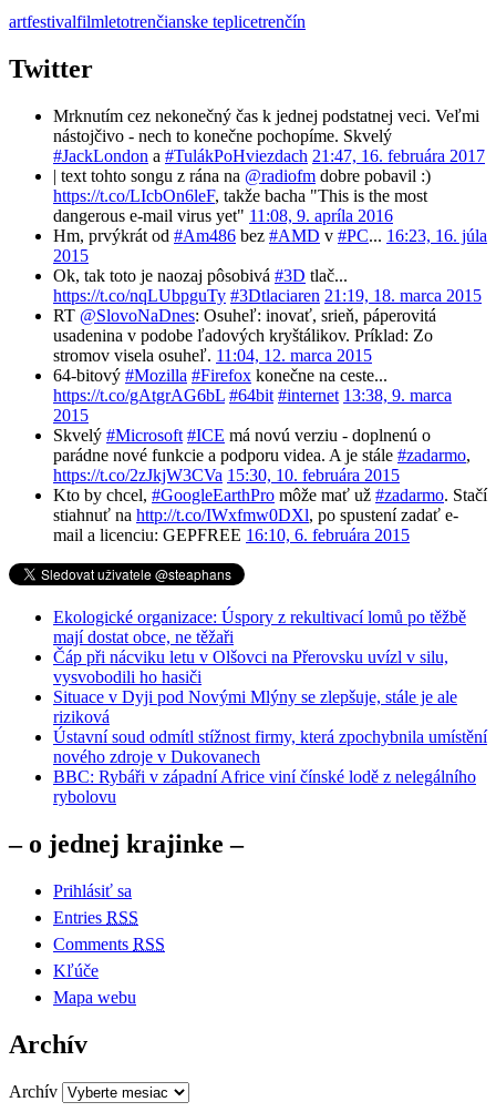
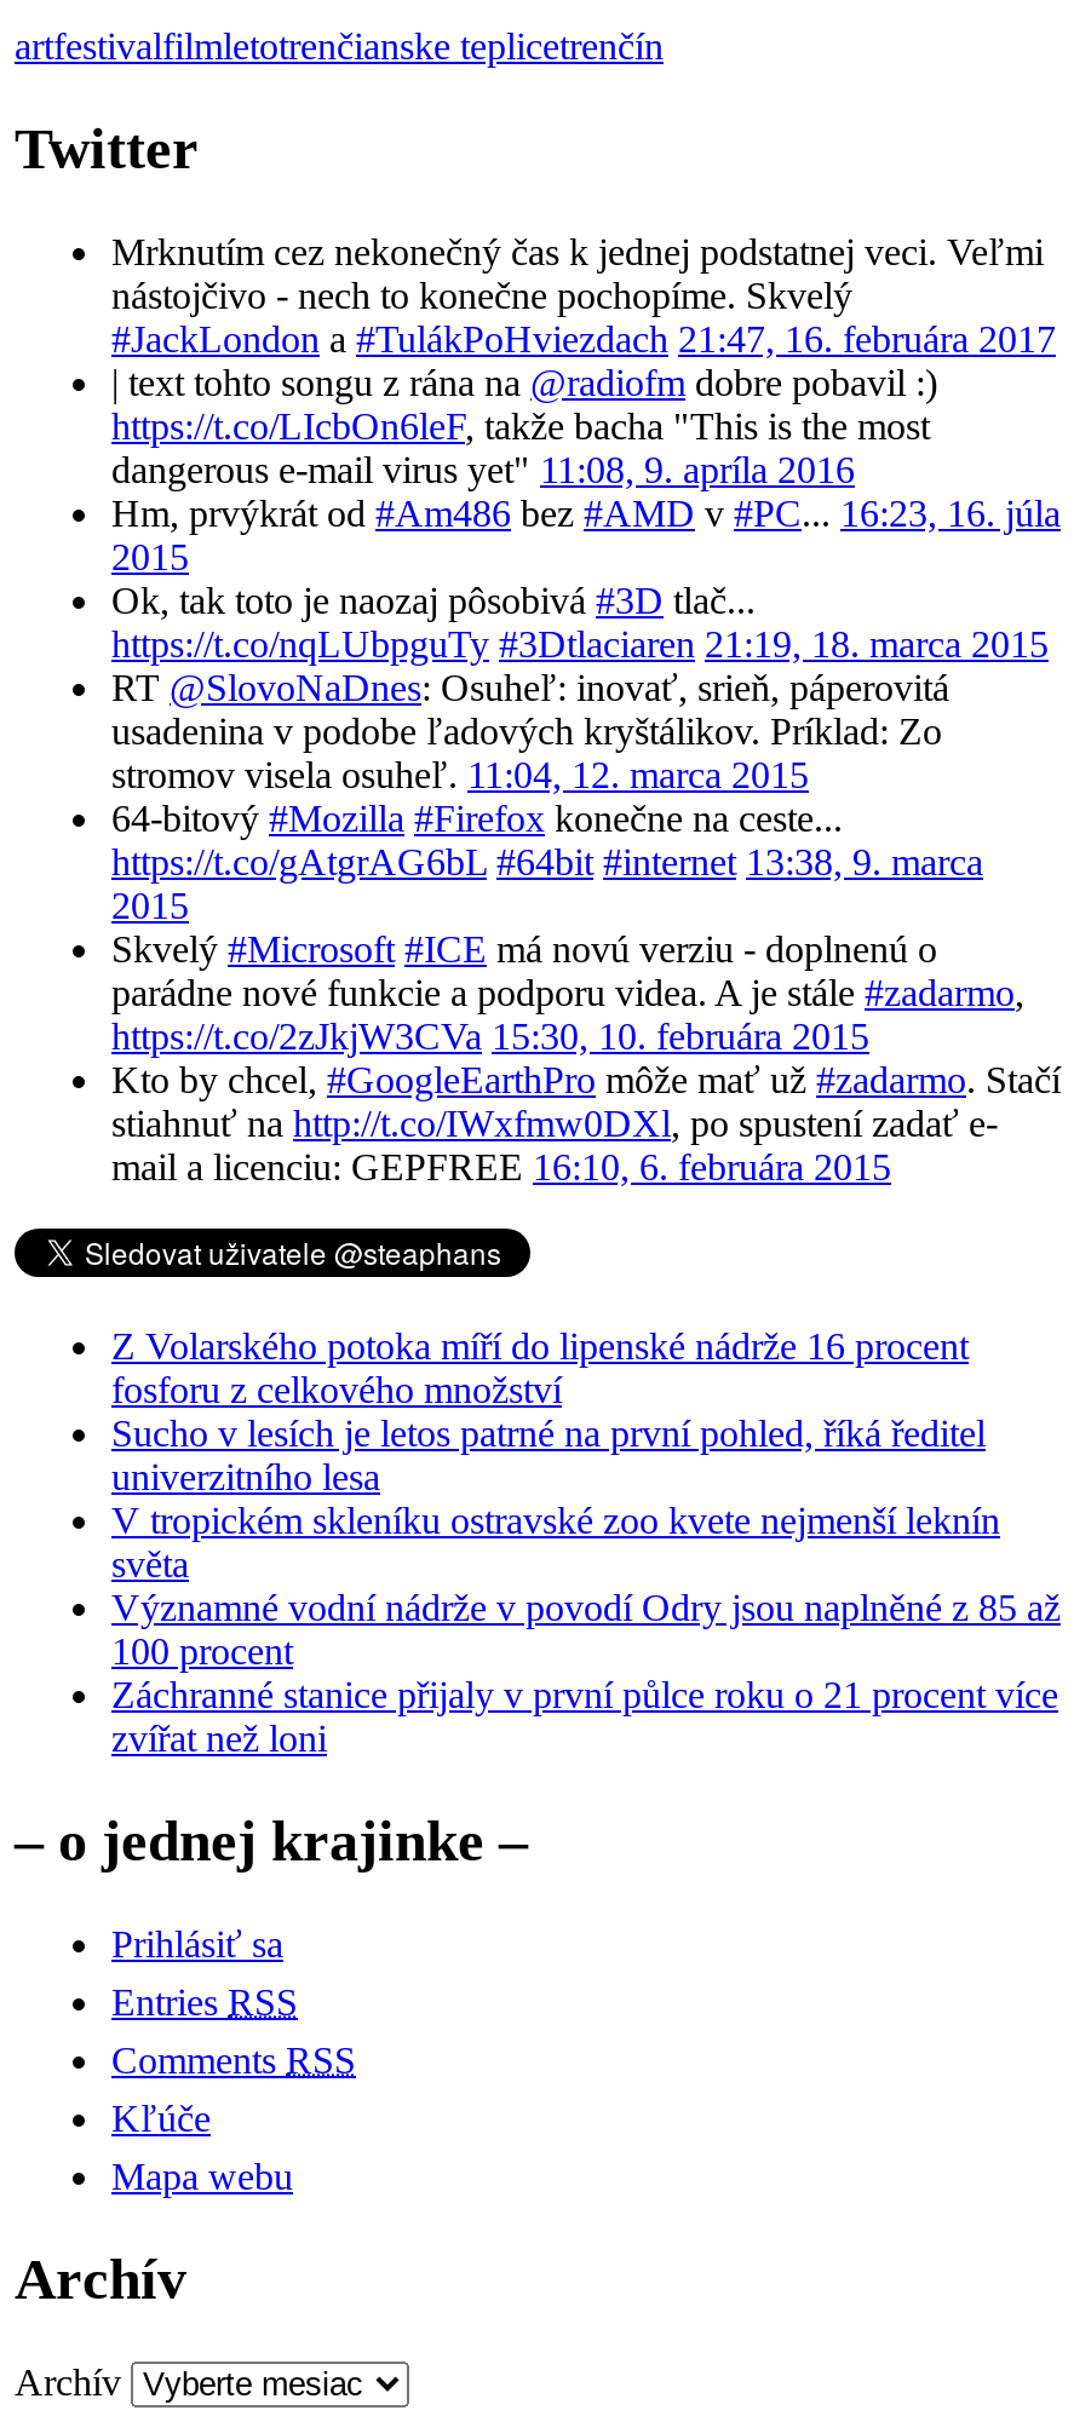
- Ekologické organizace: Úspory z rekultivací lomů po těžbě
- mají dostat obce, ne těžaři
- Čáp při nácviku letu v Olšovci na Přerovsku uvízl v silu,
- vysvobodili ho hasiči
- Situace v Dyji pod Novými Mlýny se zlepšuje, stále je ale
- riziková
- Ústavní soud odmítl stížnost firmy, která zpochybnila umístění
- nového zdroje v Dukovanech
- BBC: Rybáři v západní Africe viní čínské lodě z nelegálního
- rybolovu
+ Z Volarského potoka míří do lipenské nádrže 16 procent
+ fosforu z celkového množství
+ Sucho v lesích je letos patrné na první pohled, říká ředitel
+ univerzitního lesa
+ V tropickém skleníku ostravské zoo kvete nejmenší leknín
+ světa
+ Významné vodní nádrže v povodí Odry jsou naplněné z 85 až
+ 100 procent
+ Záchranné stanice přijaly v první půlce roku o 21 procent více
+ zvířat než loni
